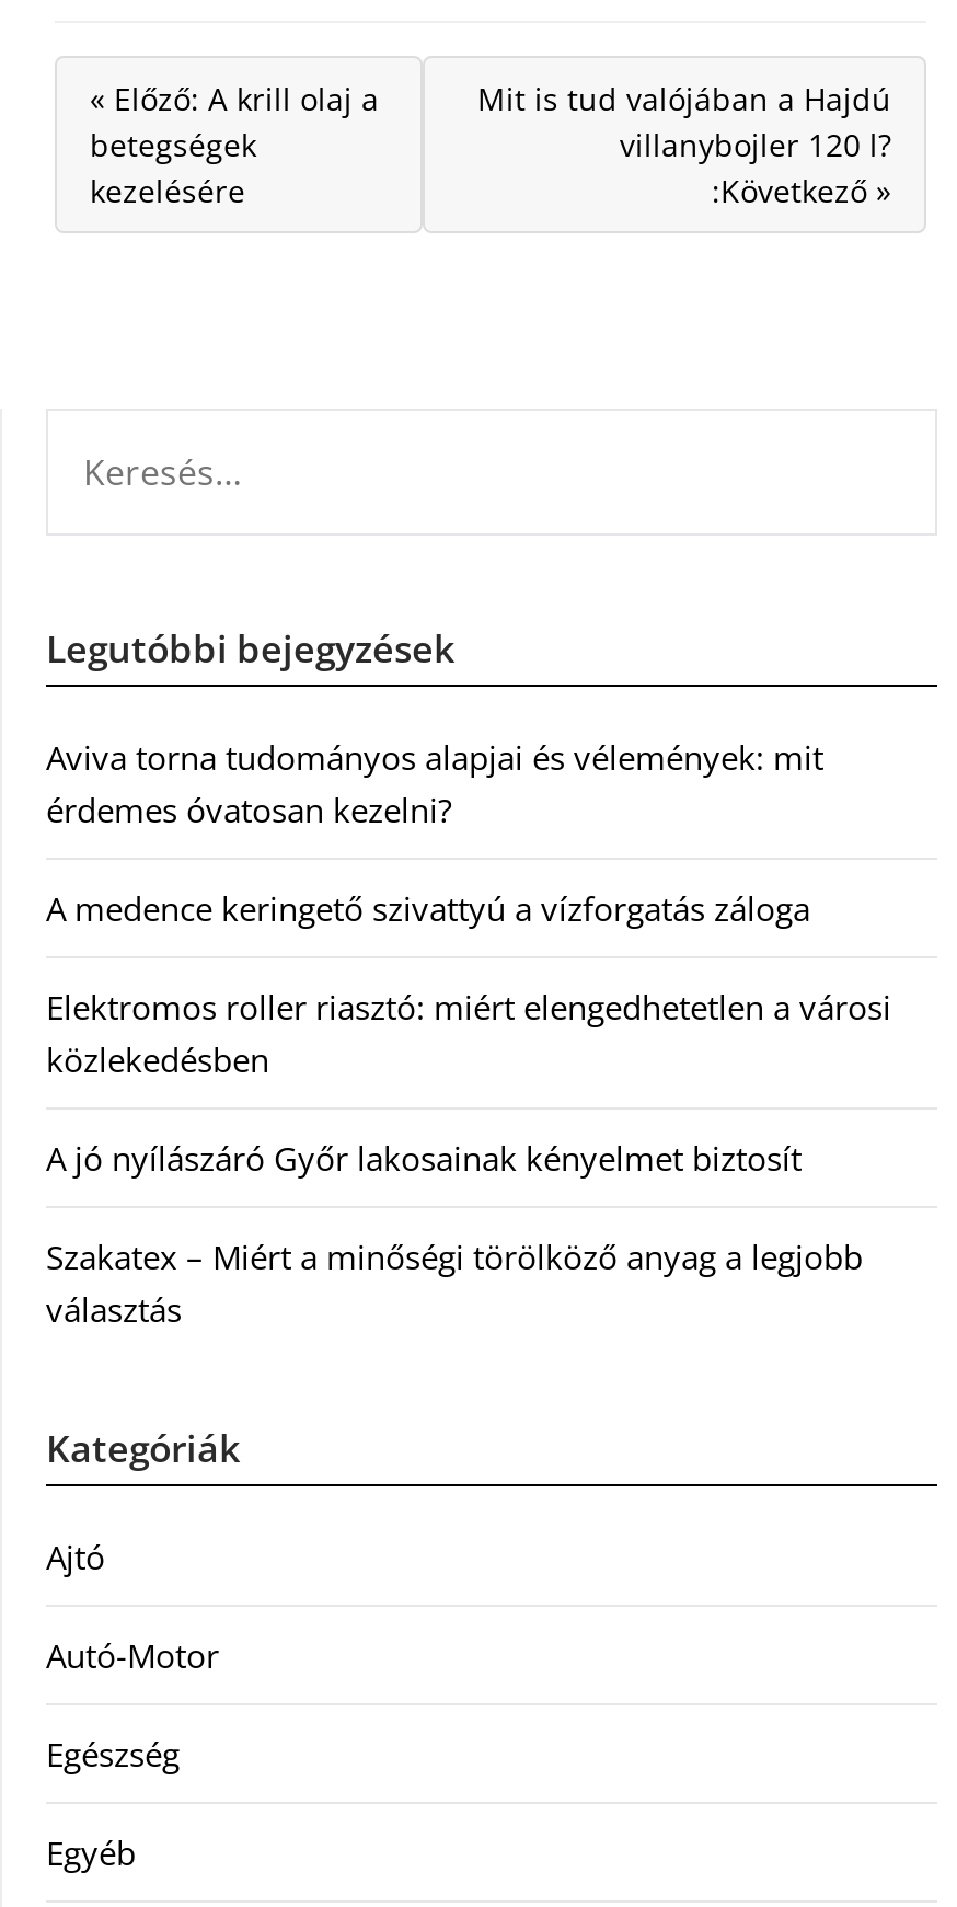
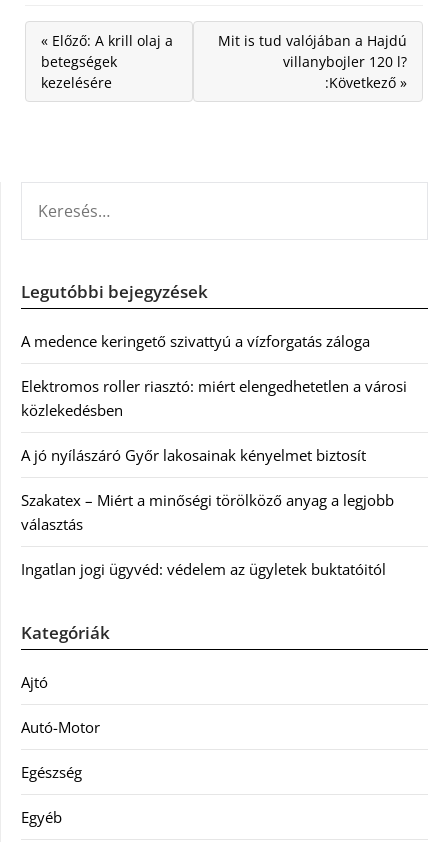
- Aviva torna tudományos alapjai és vélemények: mit
- érdemes óvatosan kezelni?

moved up: A medence keringető szivattyú a vízforgatás záloga | Elektromos roller riasztó: miért elengedhetetlen a városi | közlekedésben | A jó nyílászáró Győr lakosainak kényelmet biztosít | Szakatex – Miért a minőségi törölköző anyag a legjobb | választás

+ Ingatlan jogi ügyvéd: védelem az ügyletek buktatóitól
